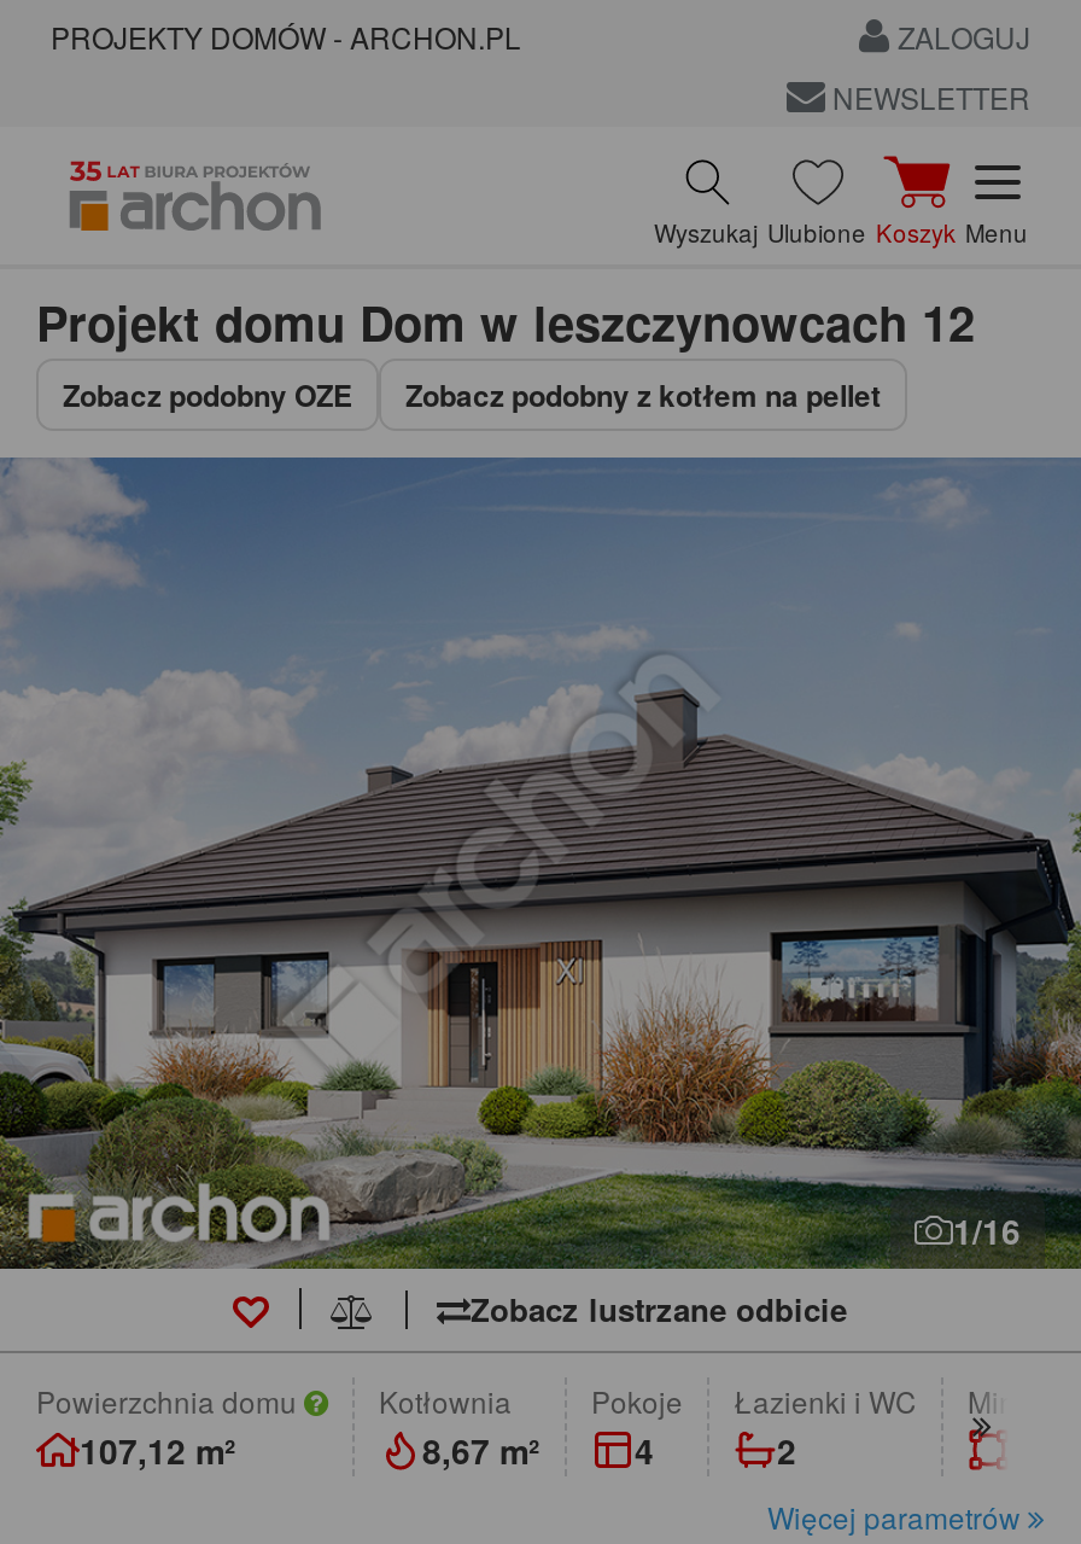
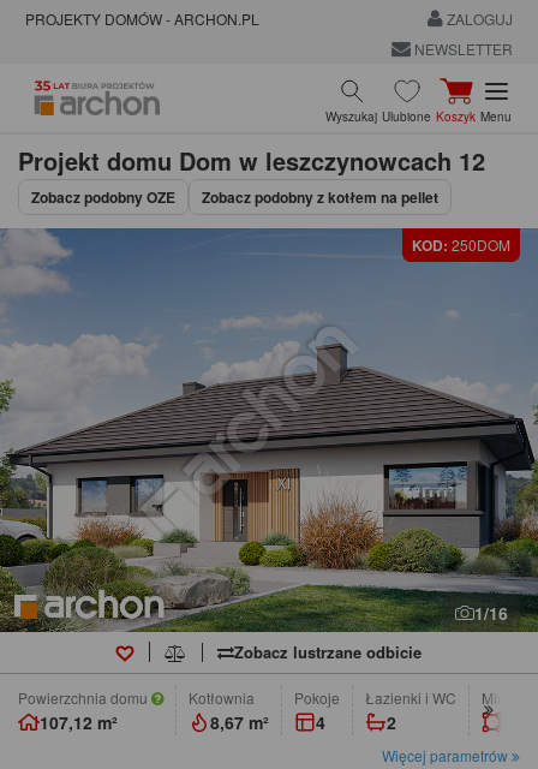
+ KOD: 250DOM
